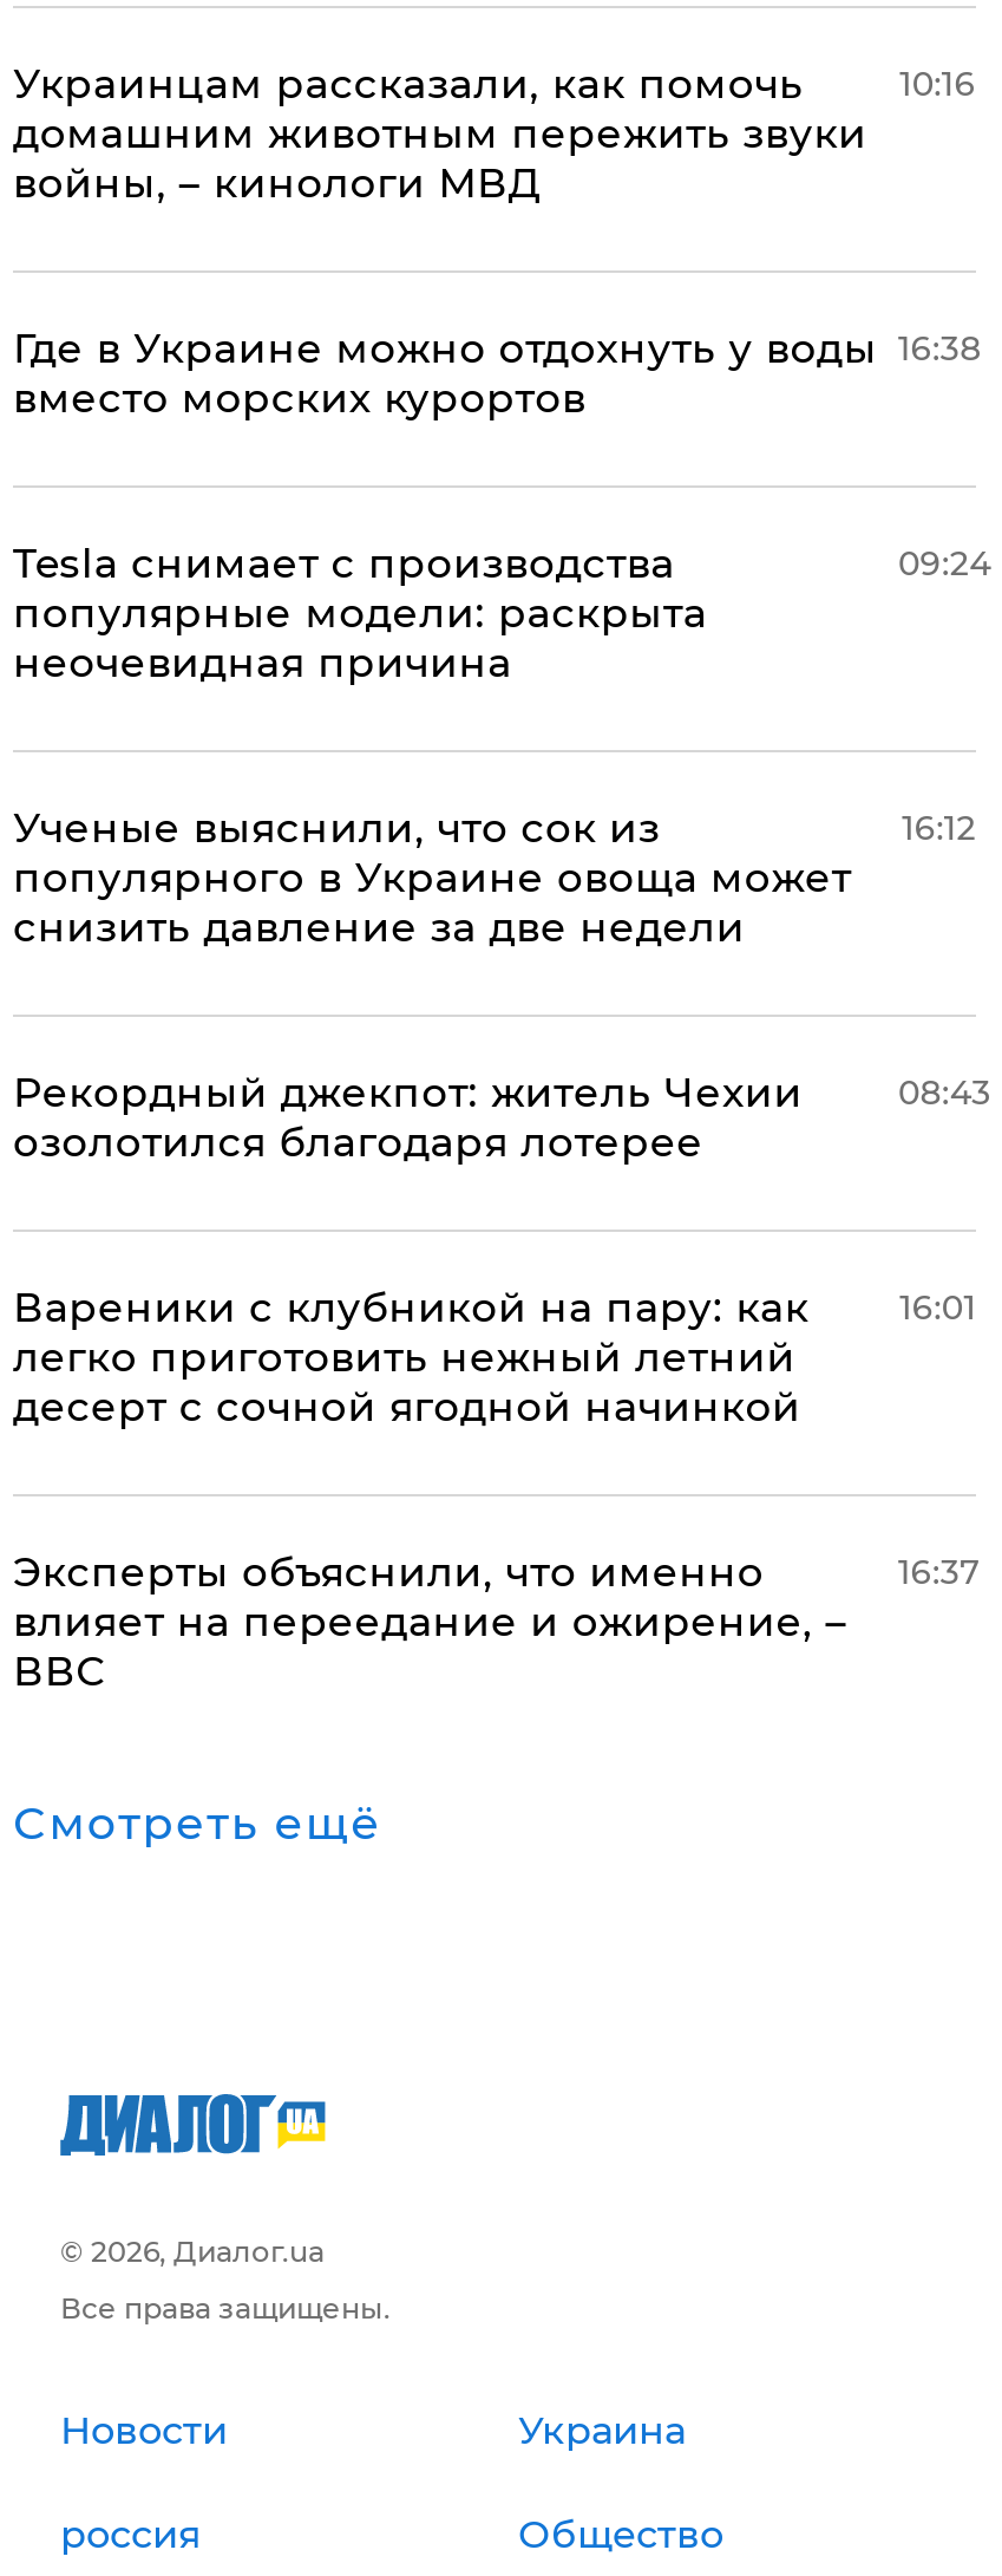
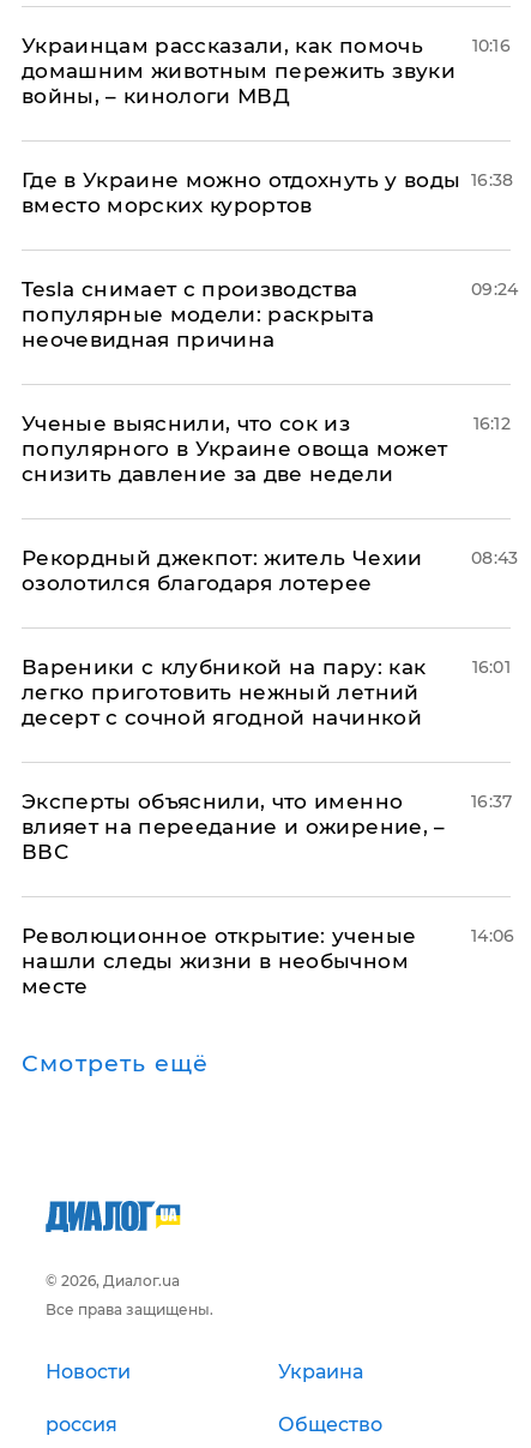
+ Революционное открытие: ученые
+ нашли следы жизни в необычном
+ месте

+ 14:06
